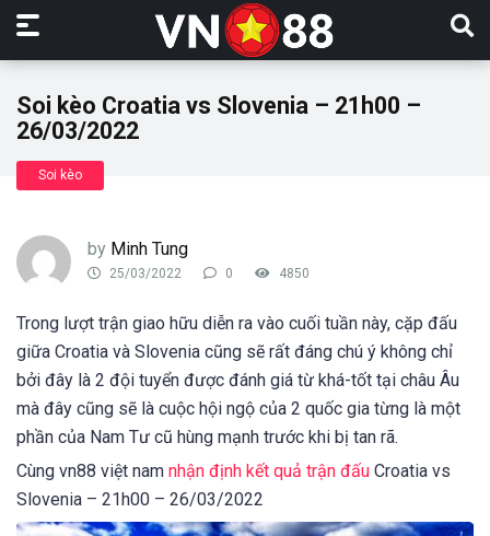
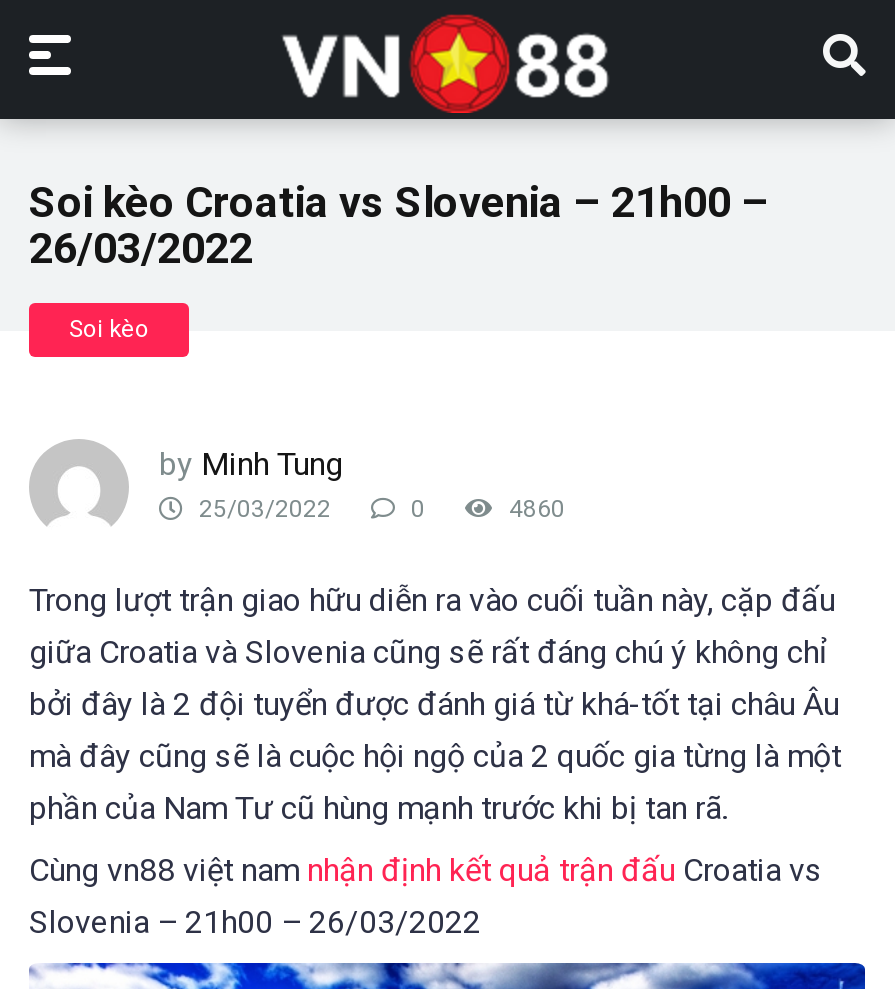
- 4850
+ 4860
